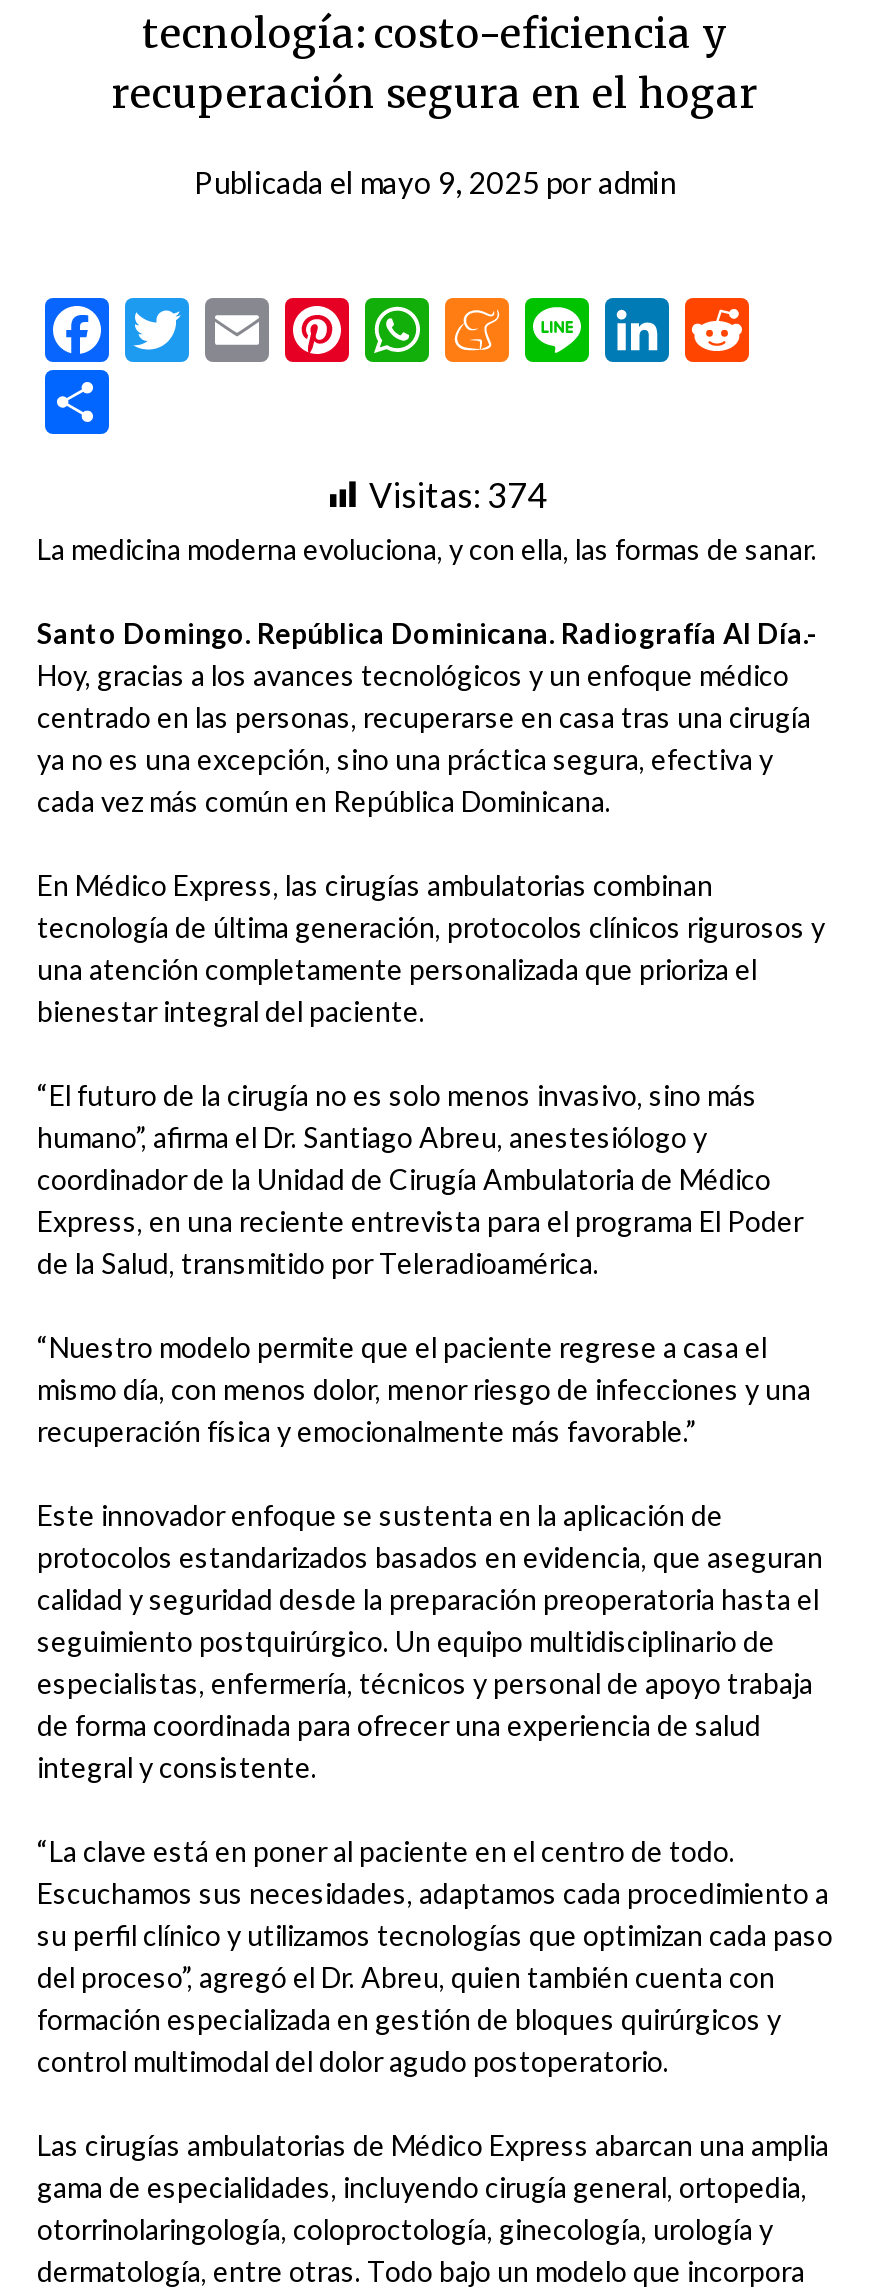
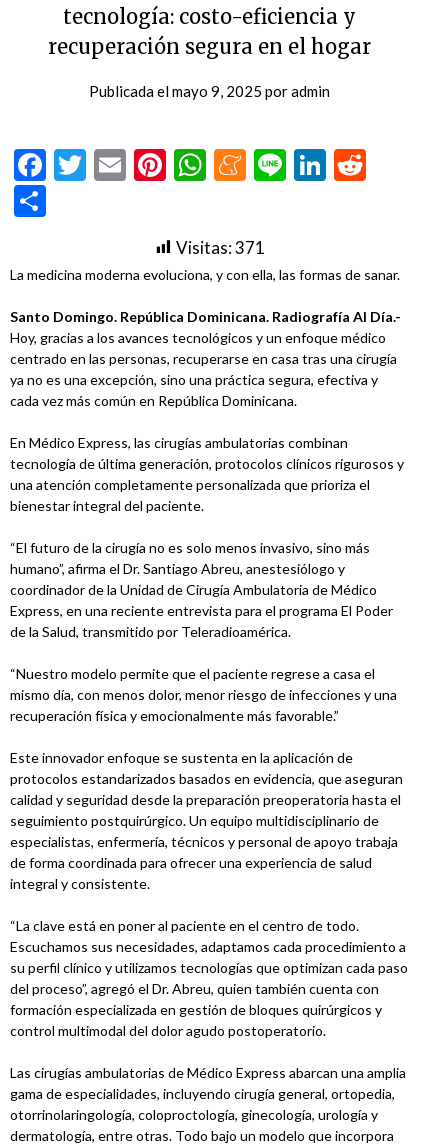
- Visitas: 374
+ Visitas: 371
